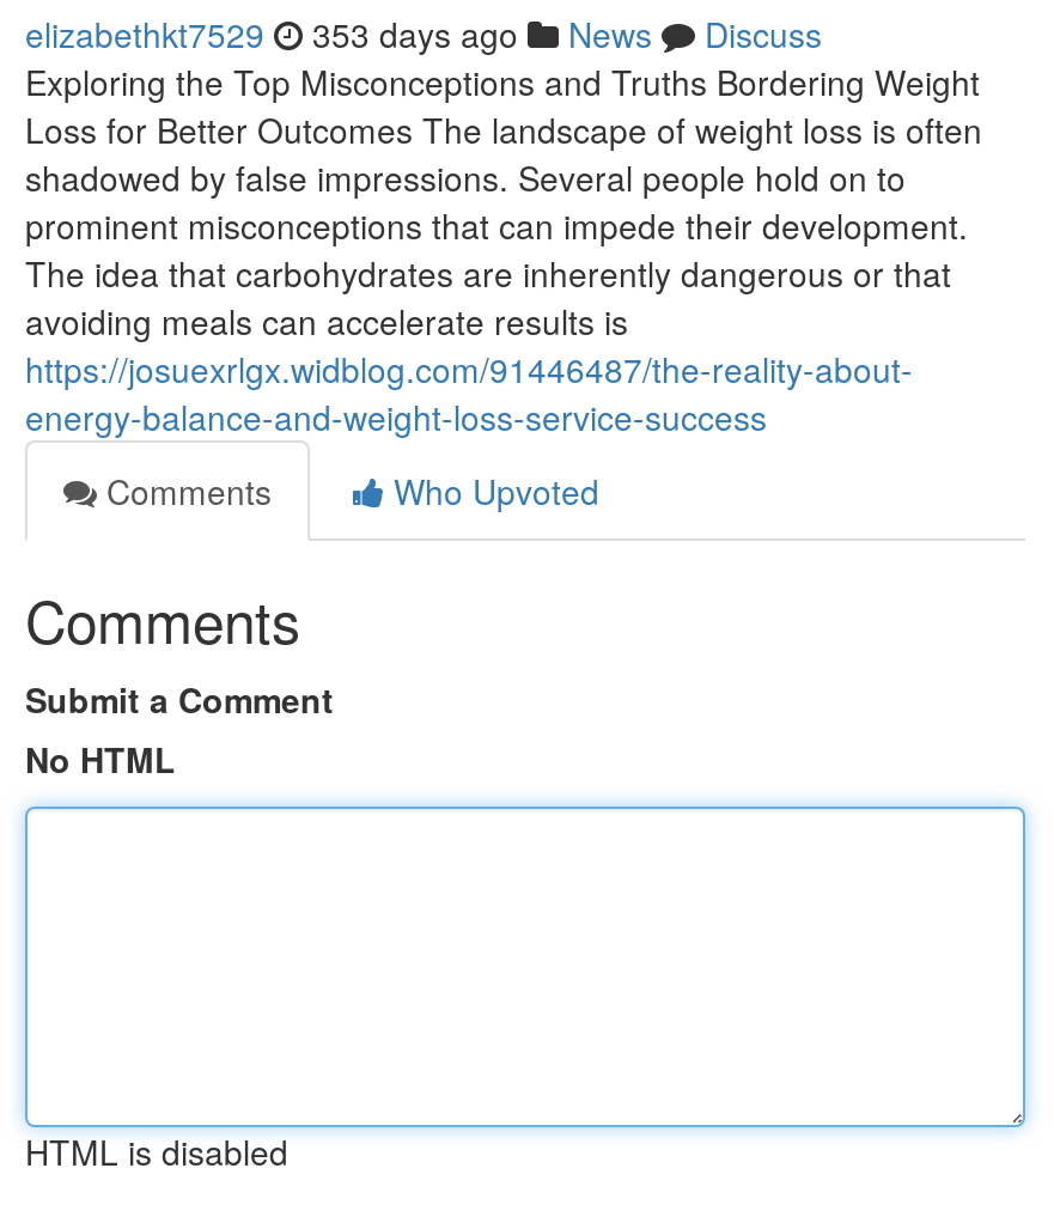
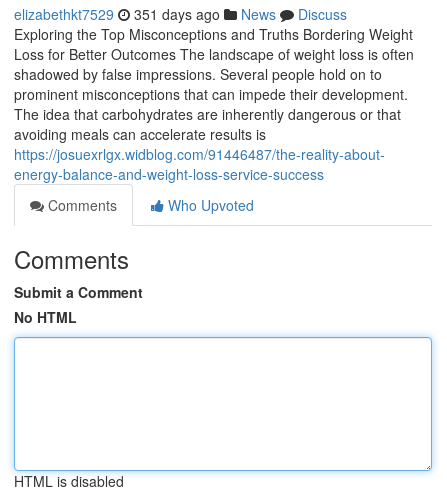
- elizabethkt7529 353 days ago News Discuss
+ elizabethkt7529 351 days ago News Discuss
